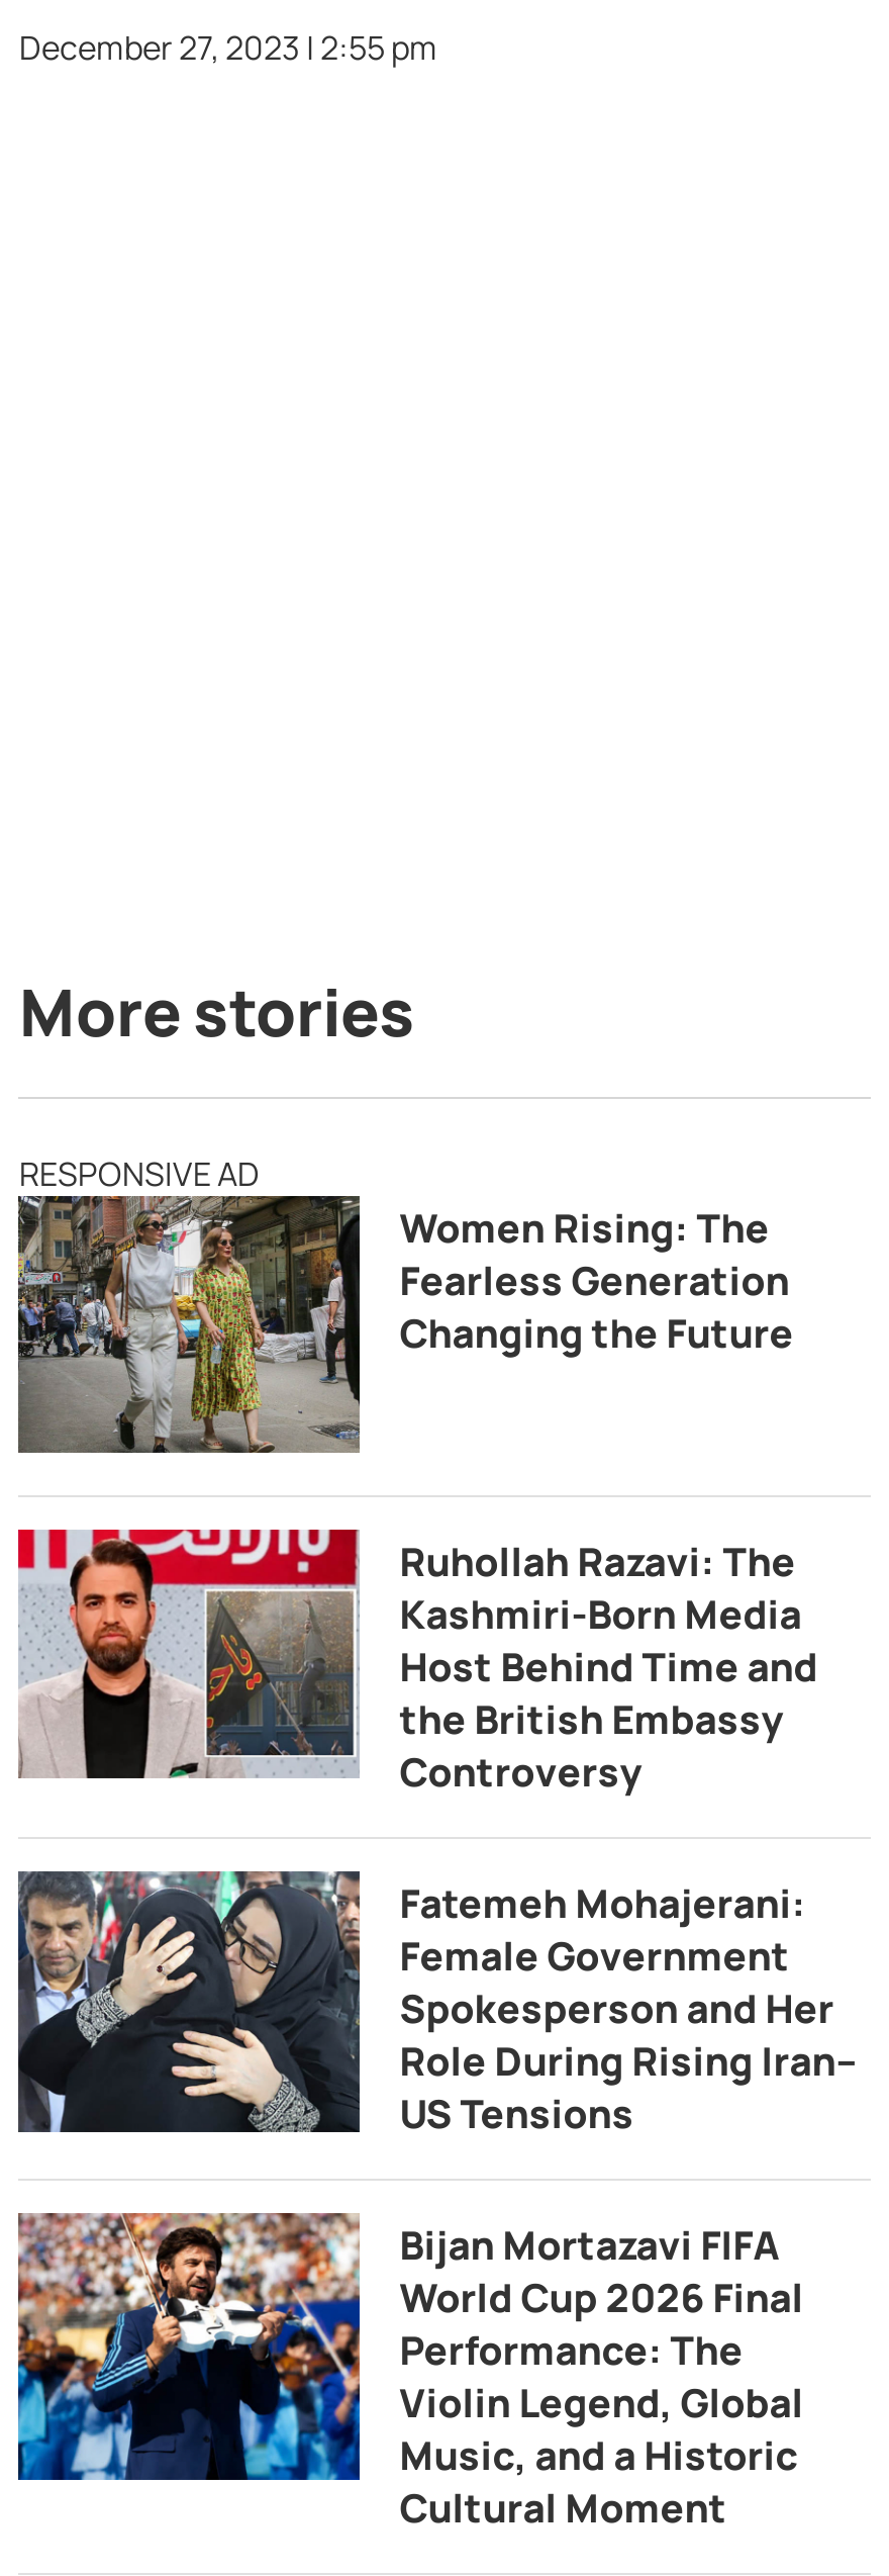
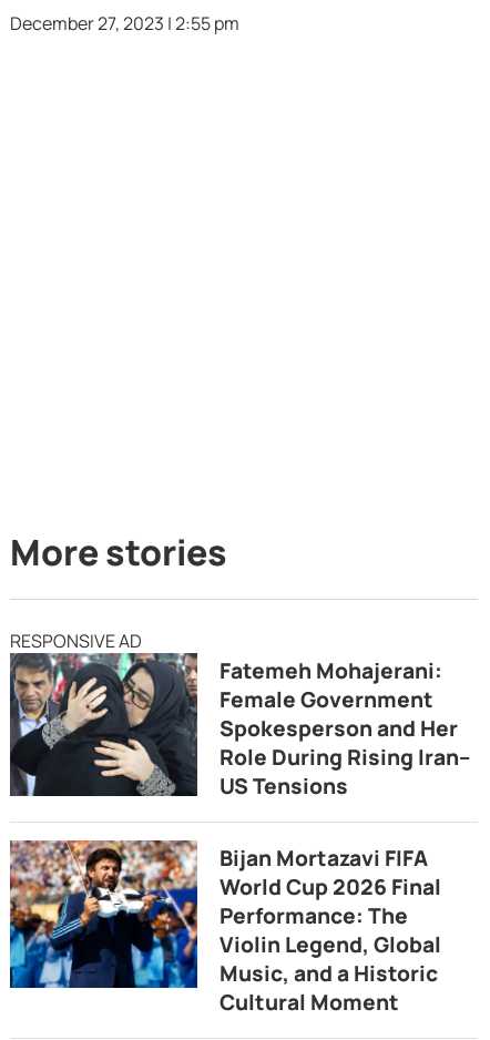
- [image]
- Women Rising: The
- Fearless Generation
- Changing the Future

- [image]
- Ruhollah Razavi: The
- Kashmiri-Born Media
- Host Behind Time and
- the British Embassy
- Controversy
